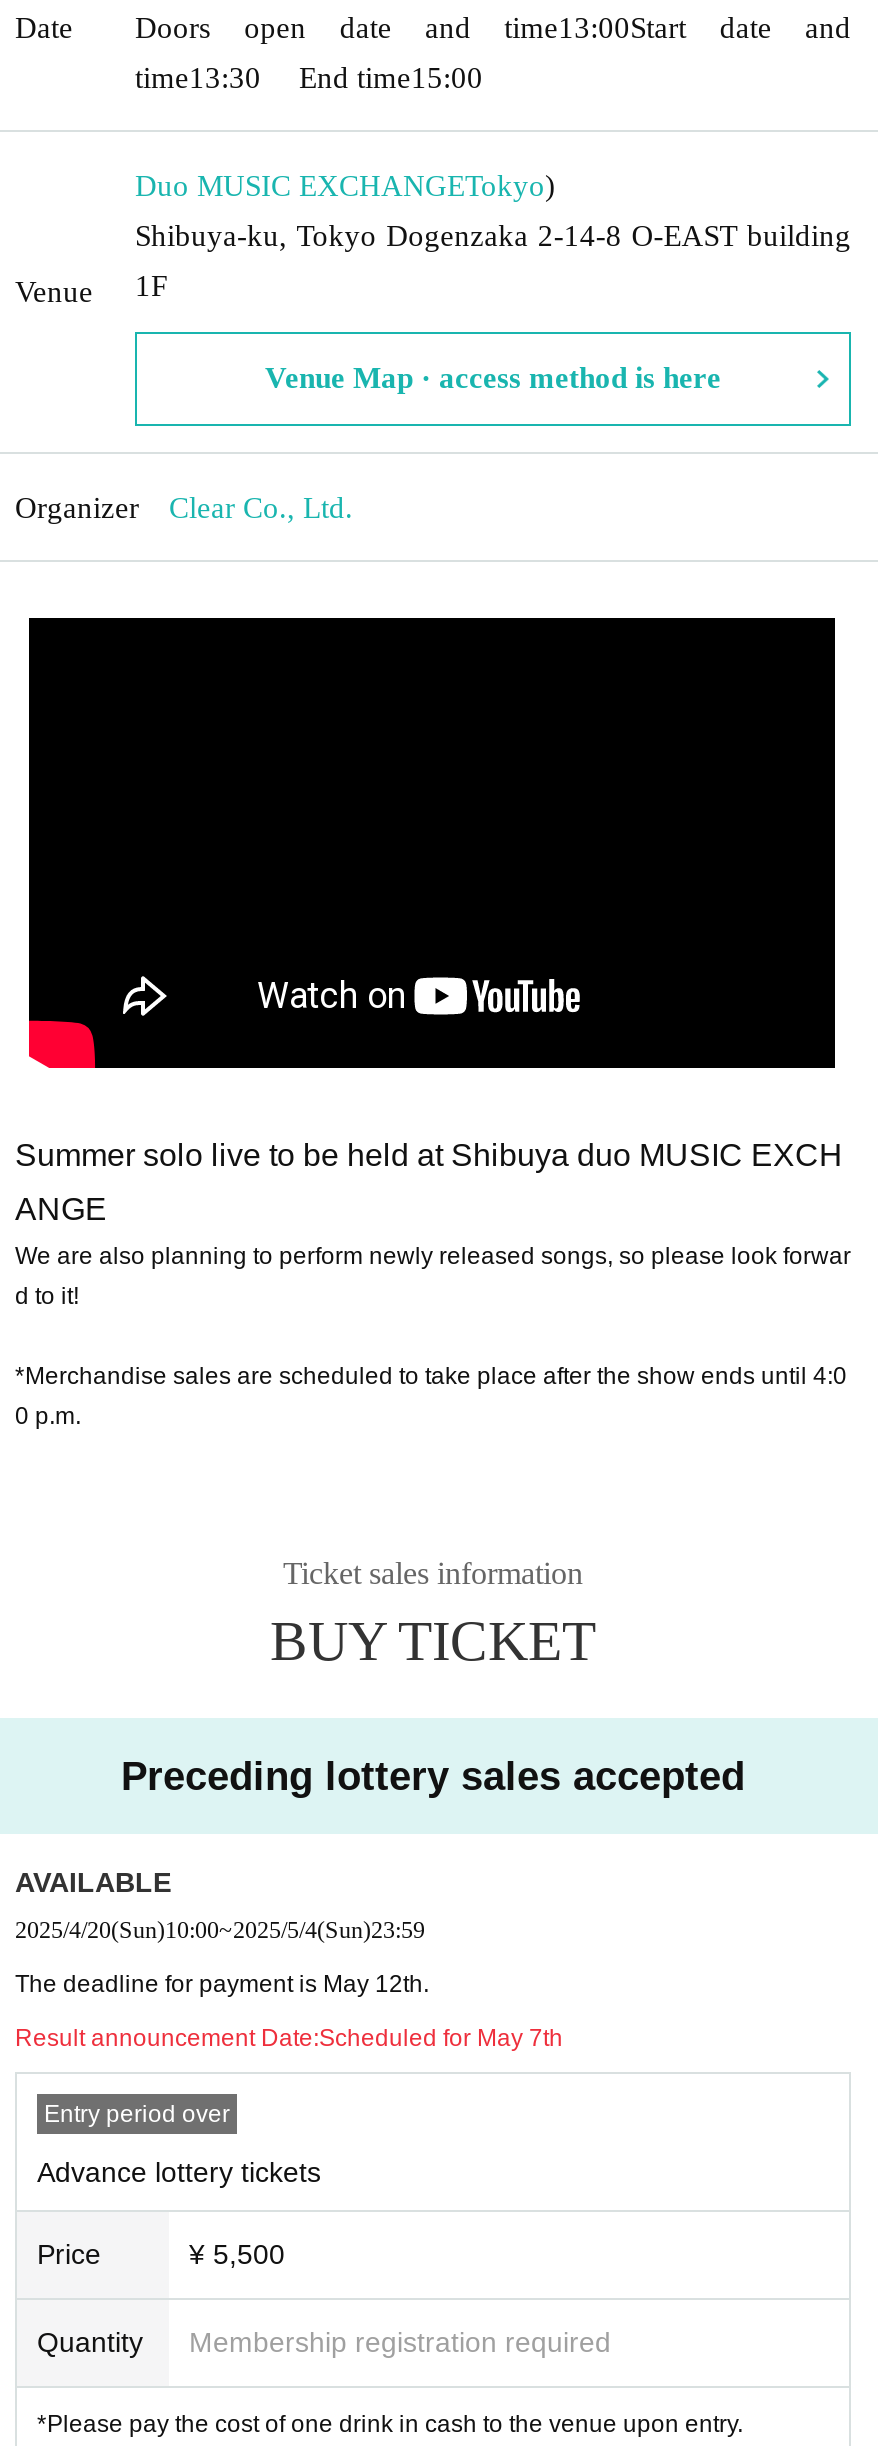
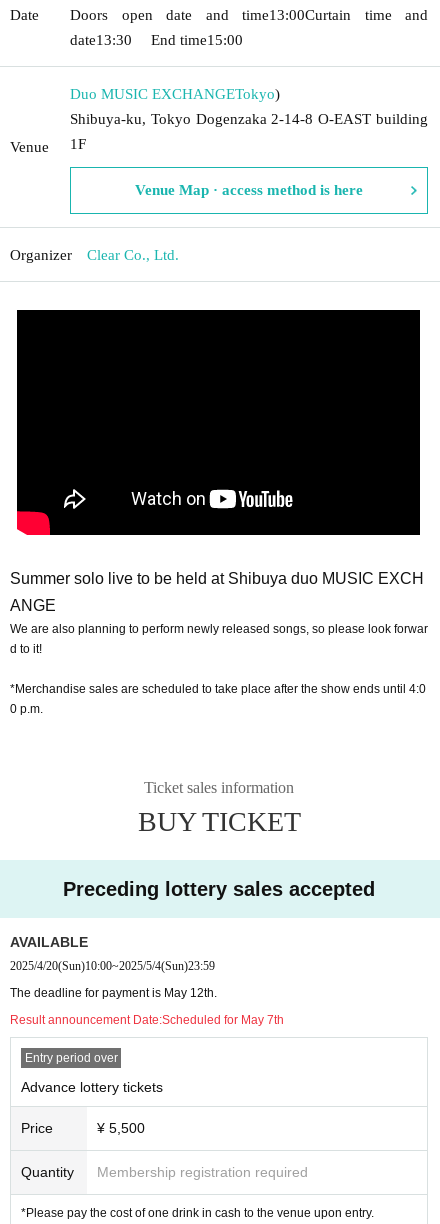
- Doors open date and time13:00Start date and
+ Doors open date and time13:00Curtain time and

- time13:30 End time15:00
+ date13:30 End time15:00
